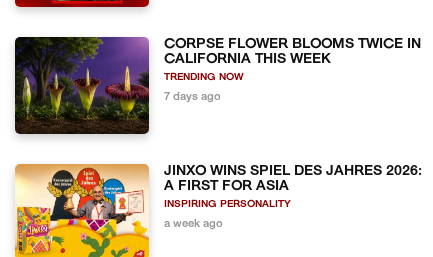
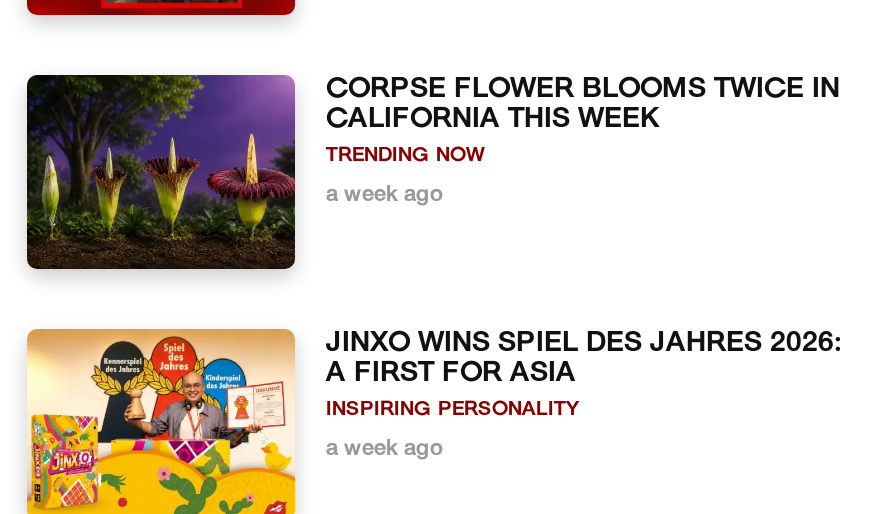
- 7 days ago
+ a week ago
